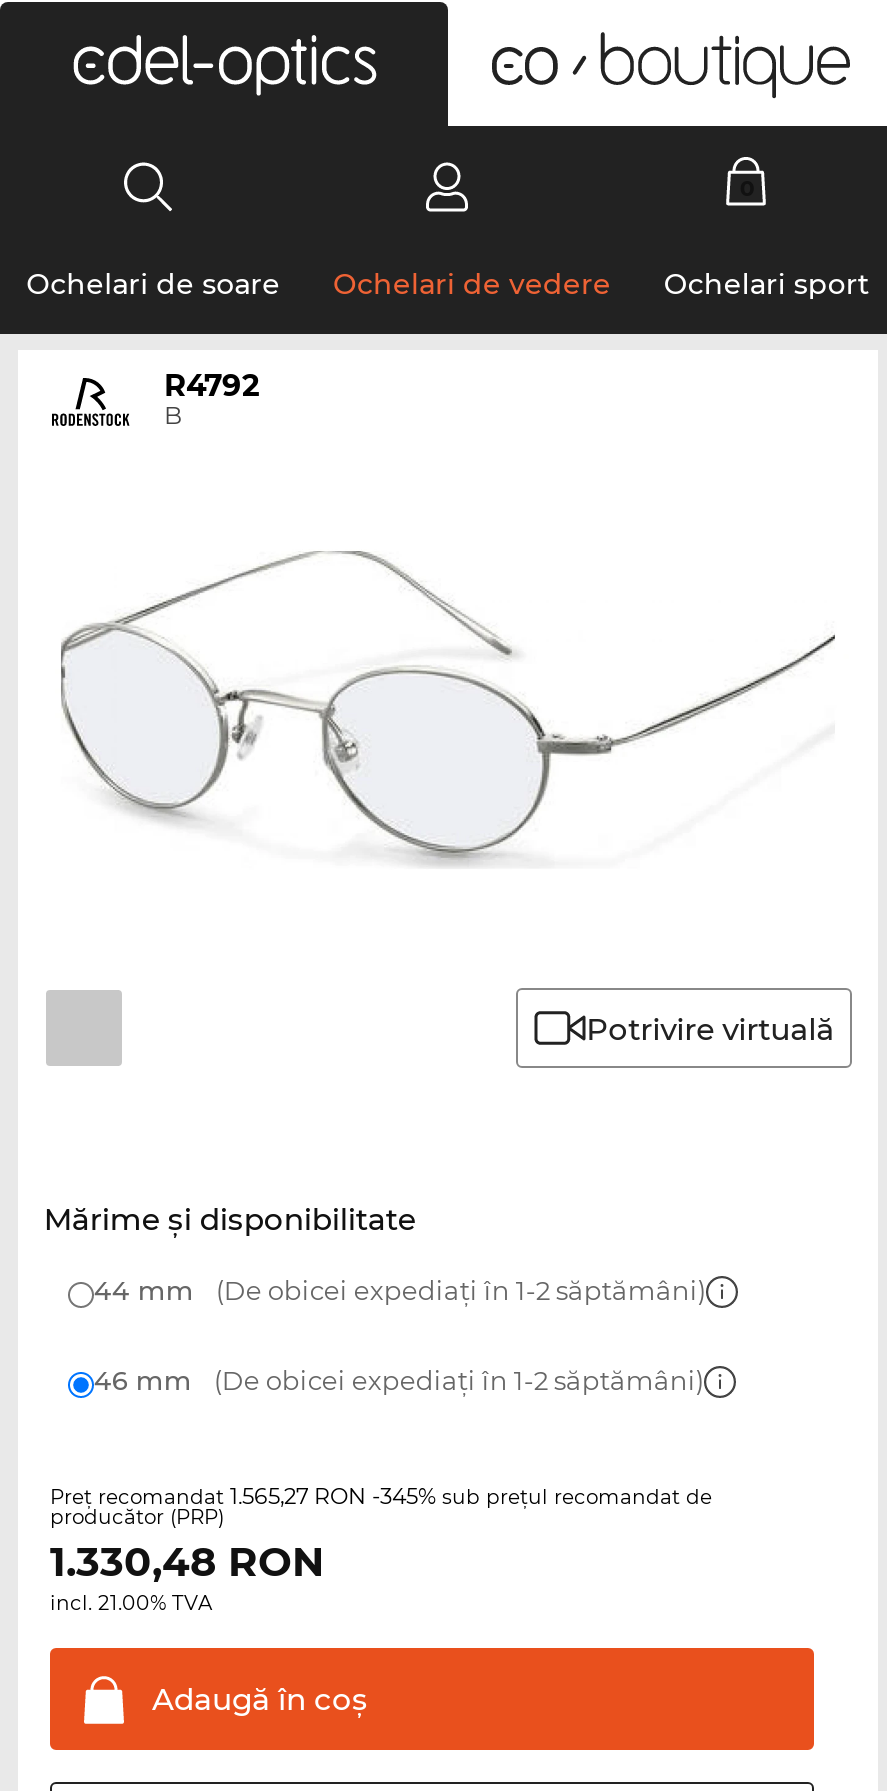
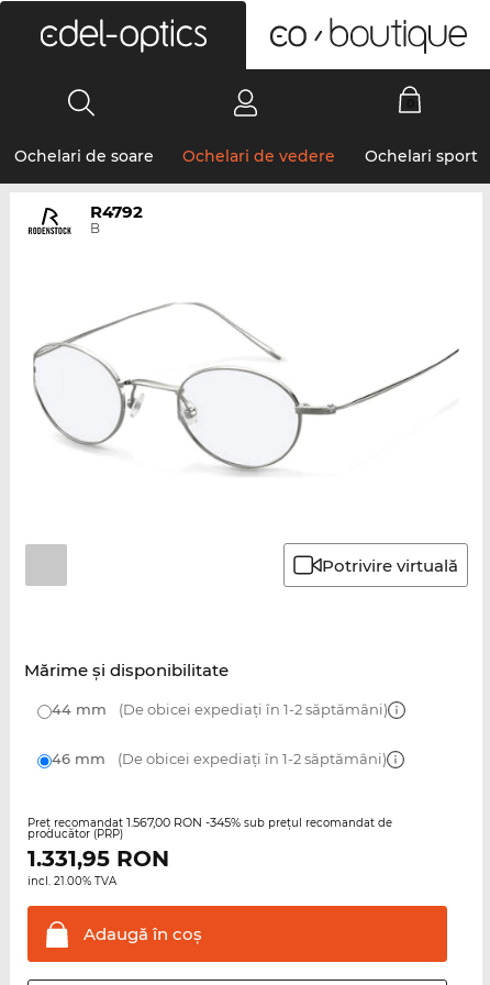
- Preţ recomandat 1.565,27 RON -345% sub prețul recomandat de
+ Preţ recomandat 1.567,00 RON -345% sub prețul recomandat de

- 1.330,48 RON
+ 1.331,95 RON
